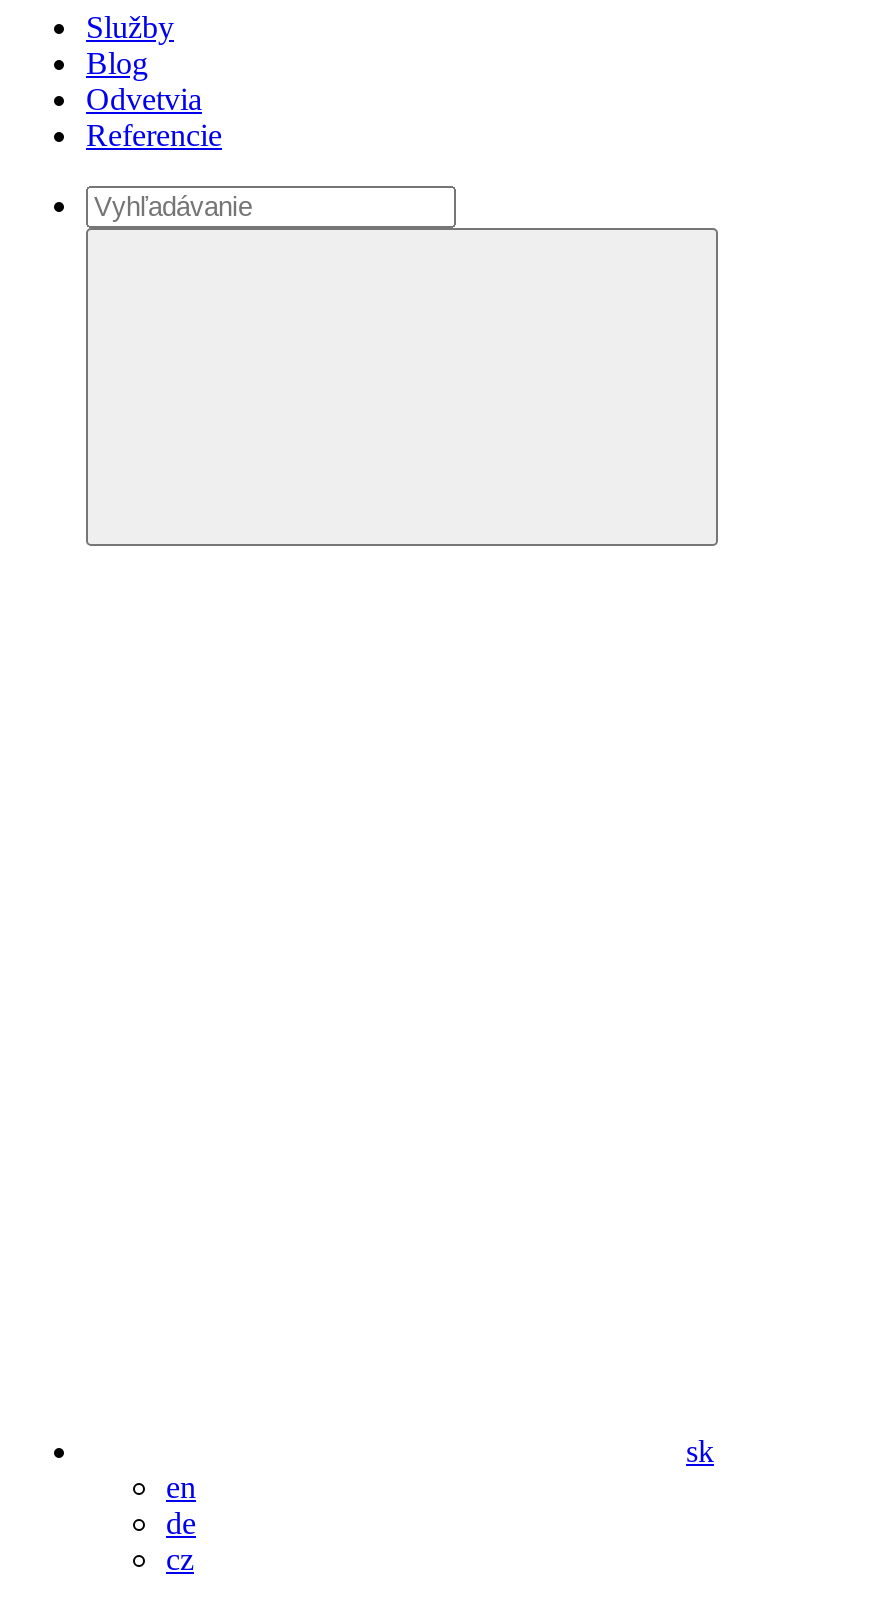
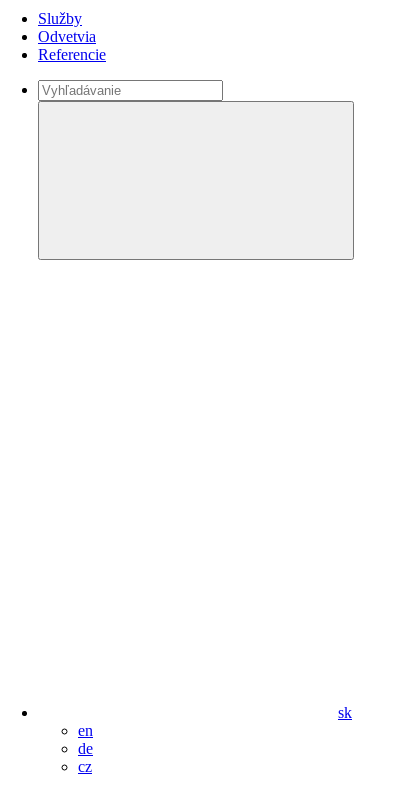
- Blog
